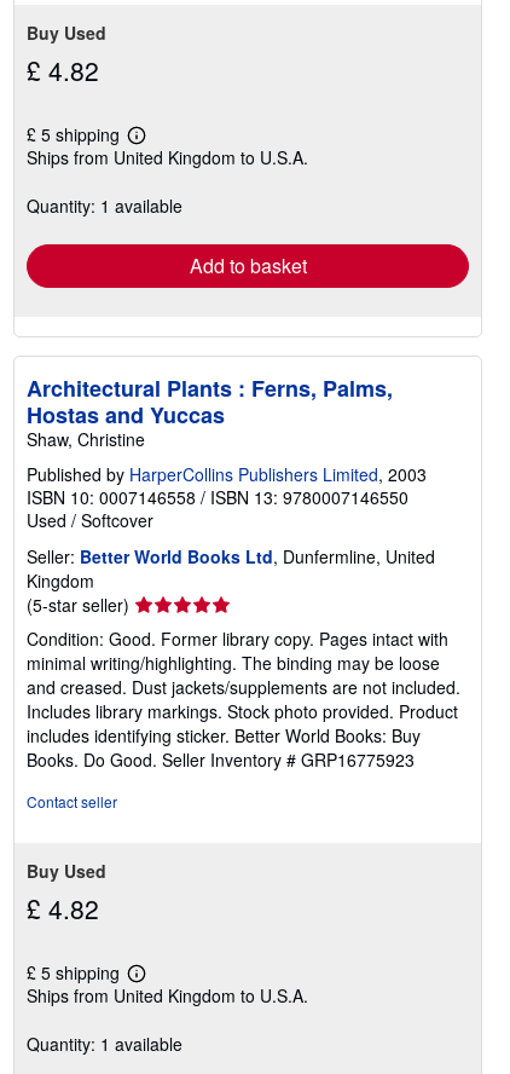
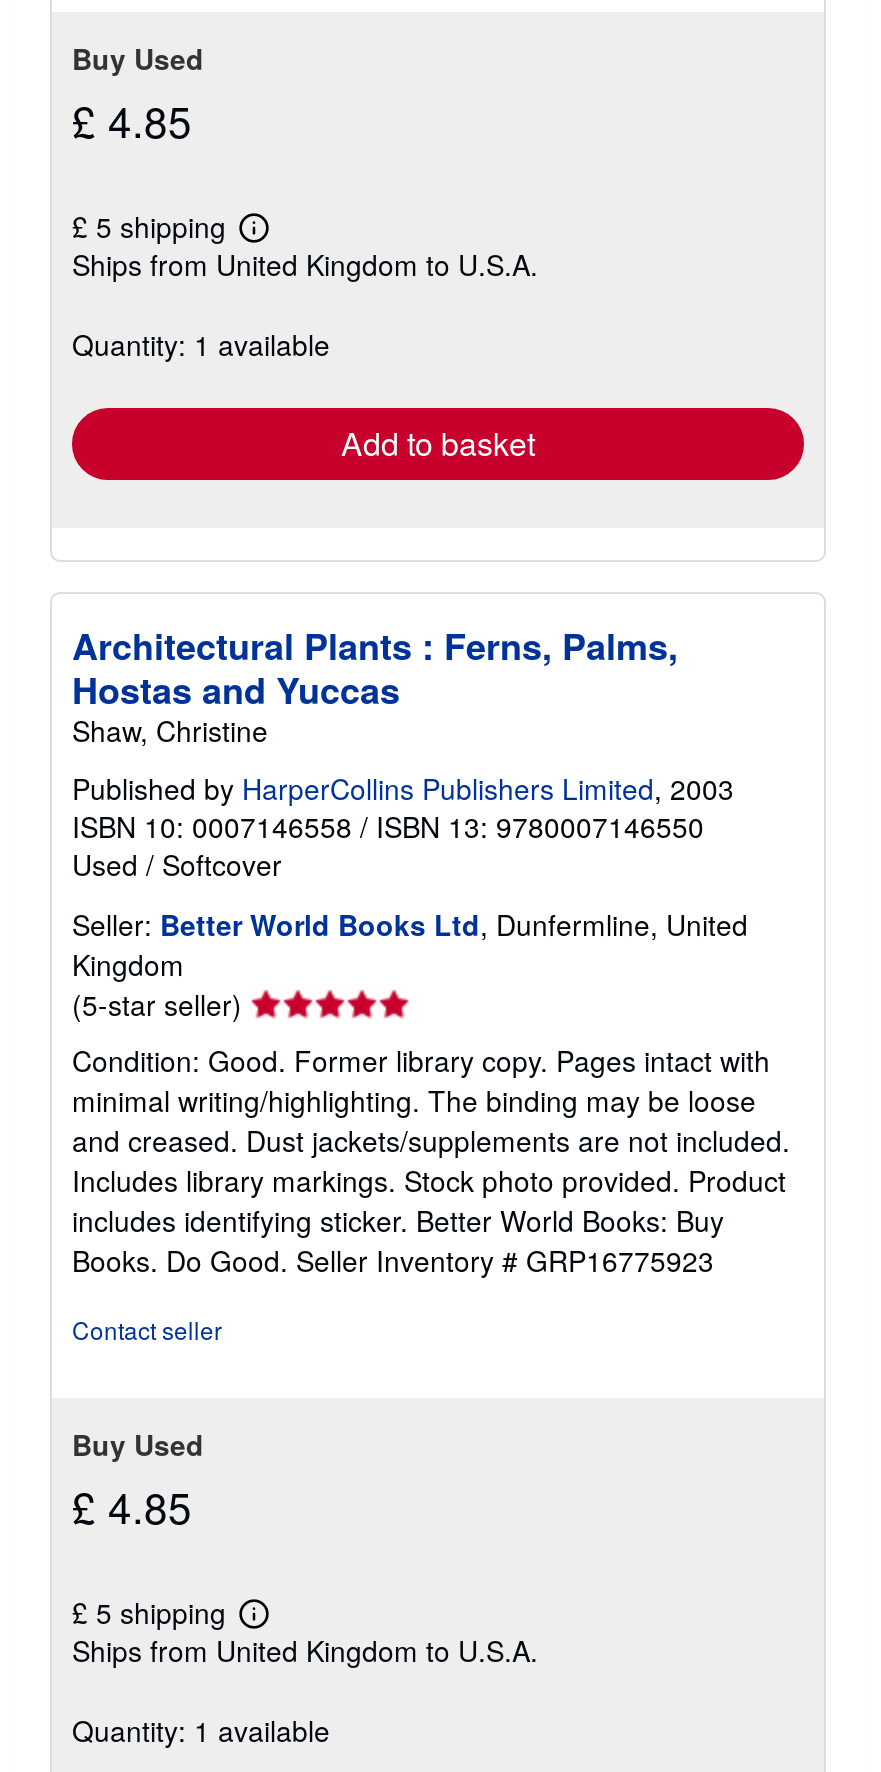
- £ 4.82
+ £ 4.85

- £ 4.82
+ £ 4.85
